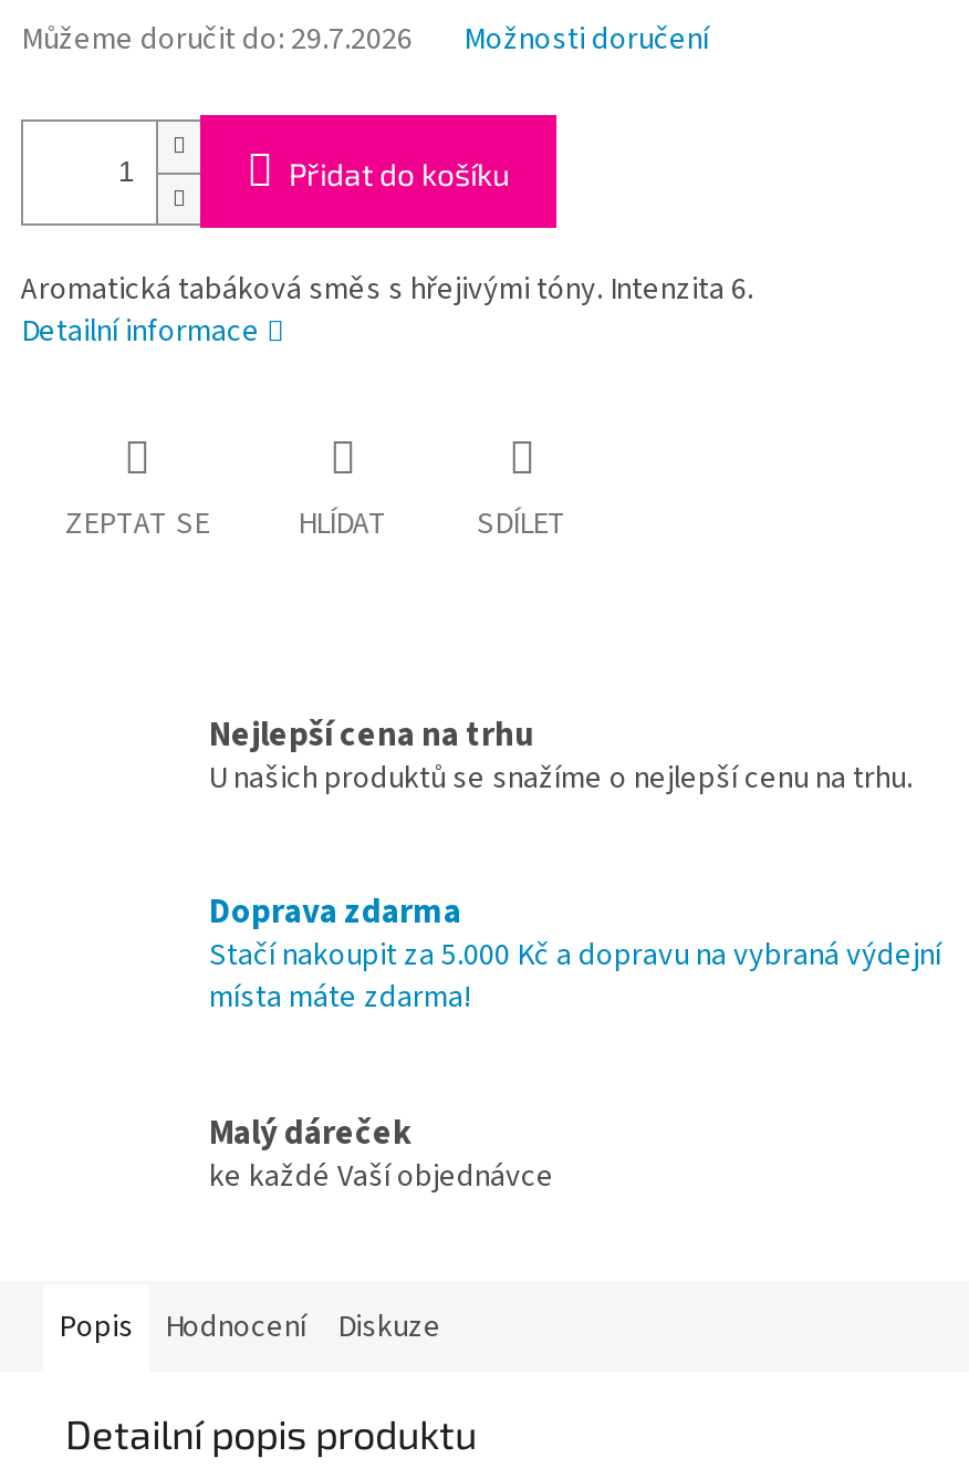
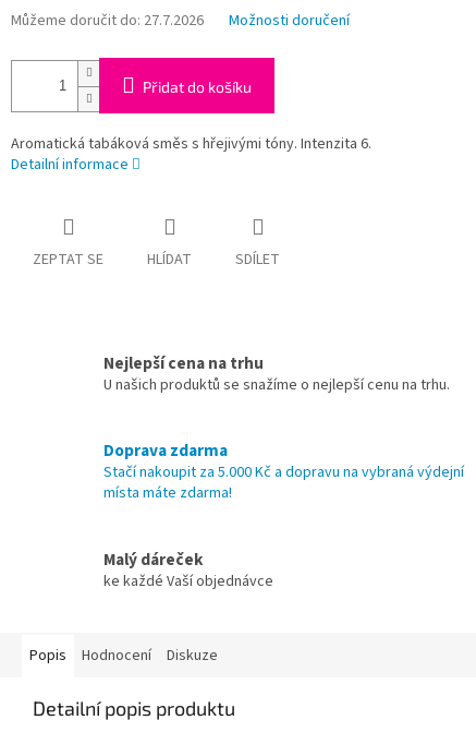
- Můžeme doručit do: 29.7.2026
+ Můžeme doručit do: 27.7.2026
